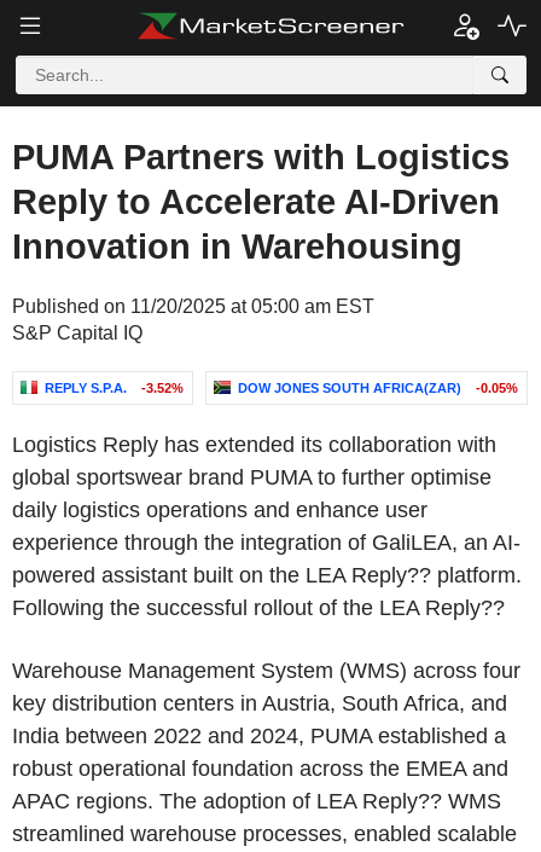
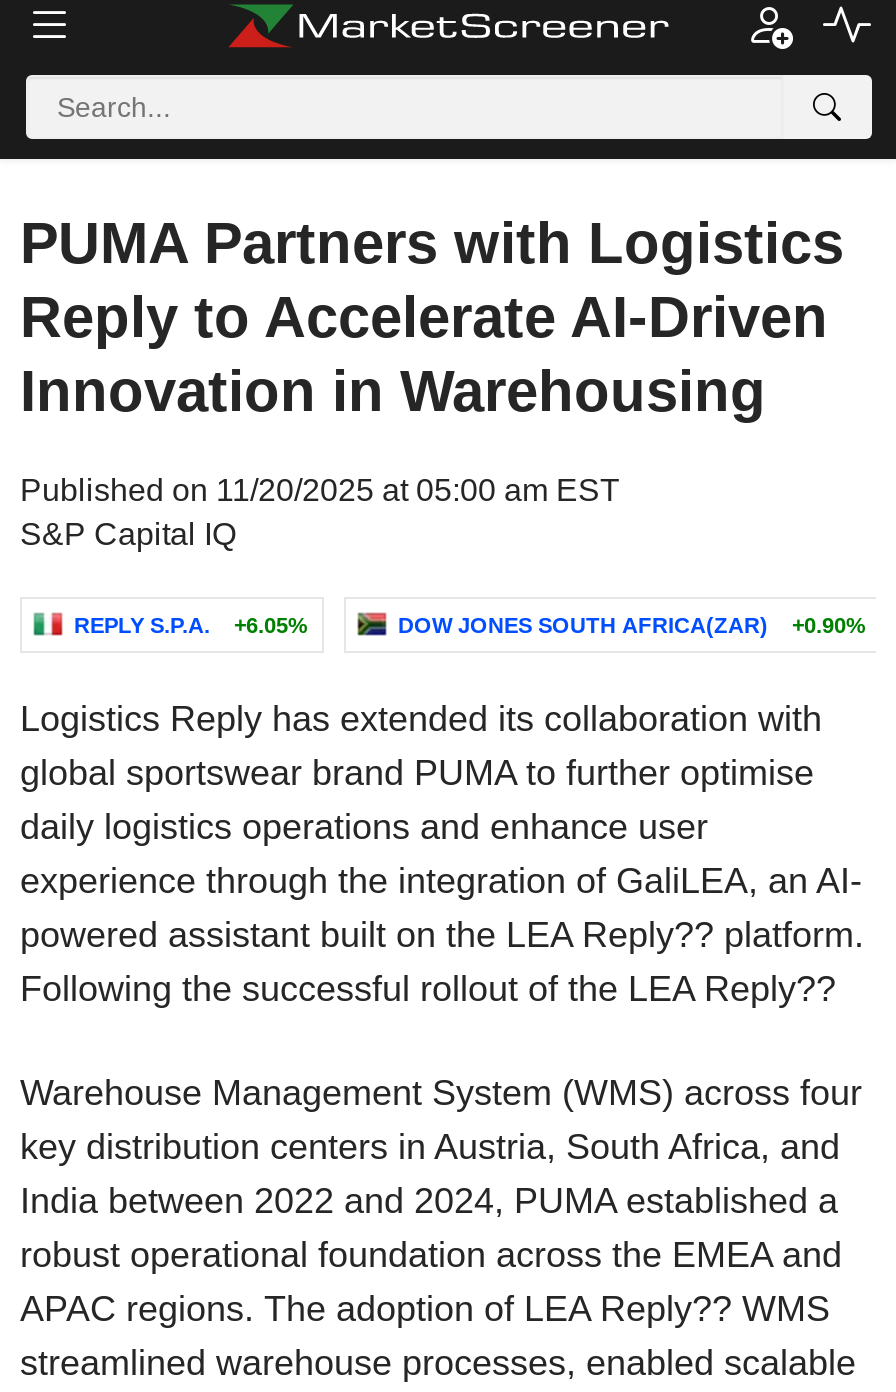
- REPLY S.P.A. -3.52%
+ REPLY S.P.A. +6.05%

- DOW JONES SOUTH AFRICA(ZAR) -0.05%
+ DOW JONES SOUTH AFRICA(ZAR) +0.90%
